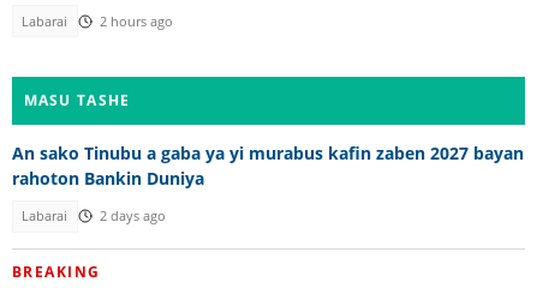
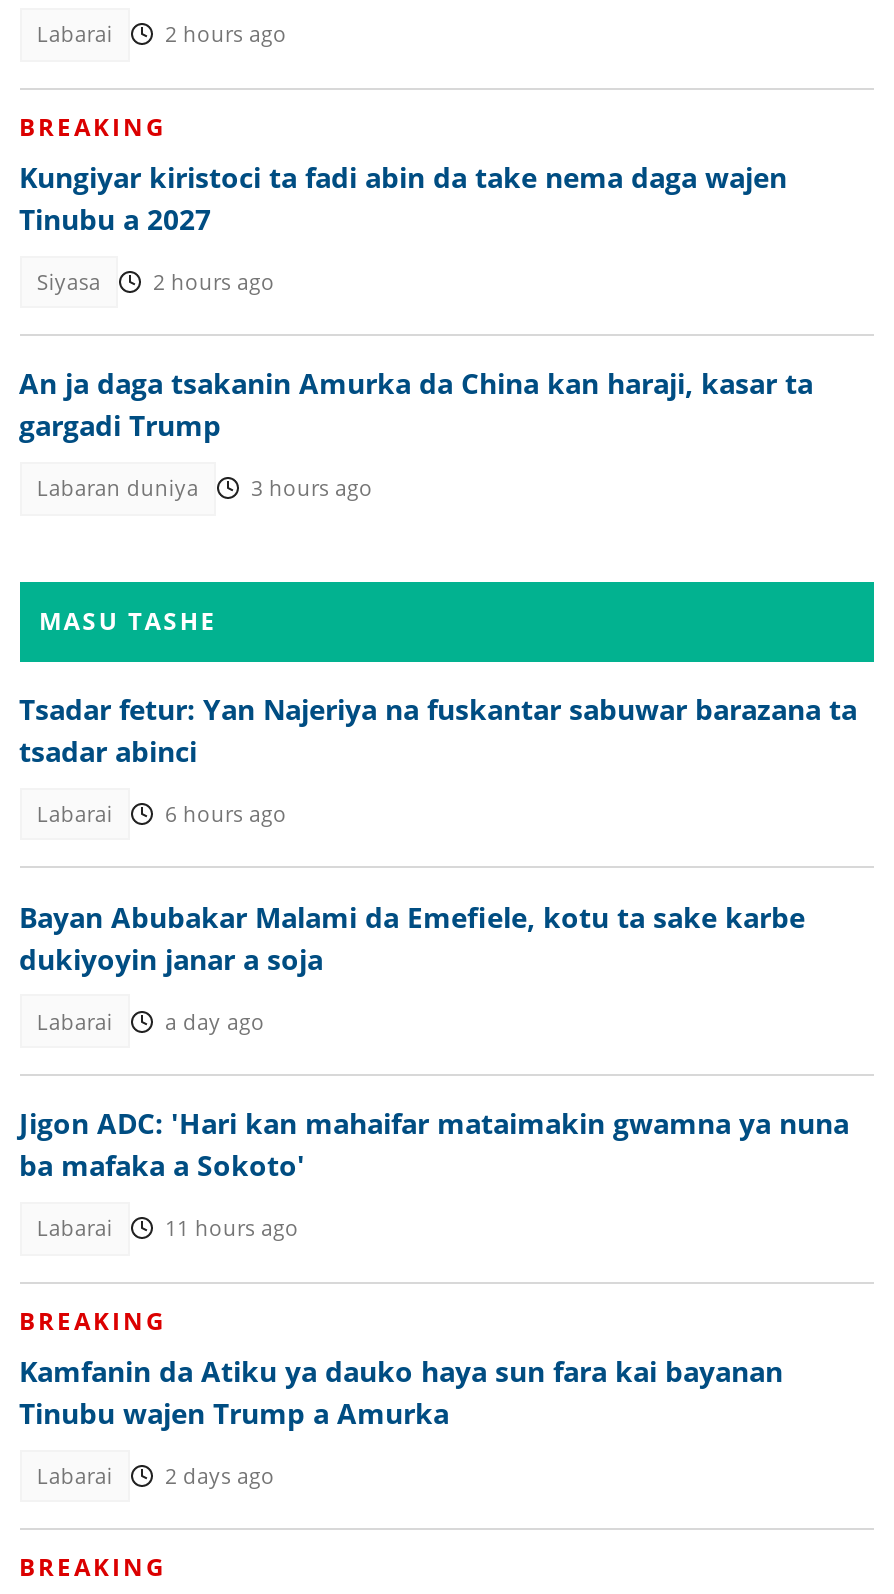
+ BREAKING
+ Kungiyar kiristoci ta fadi abin da take nema daga wajen
+ Tinubu a 2027
+ Siyasa
+ 2 hours ago
+ An ja daga tsakanin Amurka da China kan haraji, kasar ta
+ gargadi Trump
+ Labaran duniya
+ 3 hours ago

- An sako Tinubu a gaba ya yi murabus kafin zaben 2027 bayan
- rahoton Bankin Duniya
+ Tsadar fetur: Yan Najeriya na fuskantar sabuwar barazana ta
+ tsadar abinci
+ Labarai
+ 6 hours ago
+ Bayan Abubakar Malami da Emefiele, kotu ta sake karbe
+ dukiyoyin janar a soja
+ Labarai
+ a day ago
+ Jigon ADC: 'Hari kan mahaifar mataimakin gwamna ya nuna
+ ba mafaka a Sokoto'
+ Labarai
+ 11 hours ago
+ BREAKING
+ Kamfanin da Atiku ya dauko haya sun fara kai bayanan
+ Tinubu wajen Trump a Amurka
